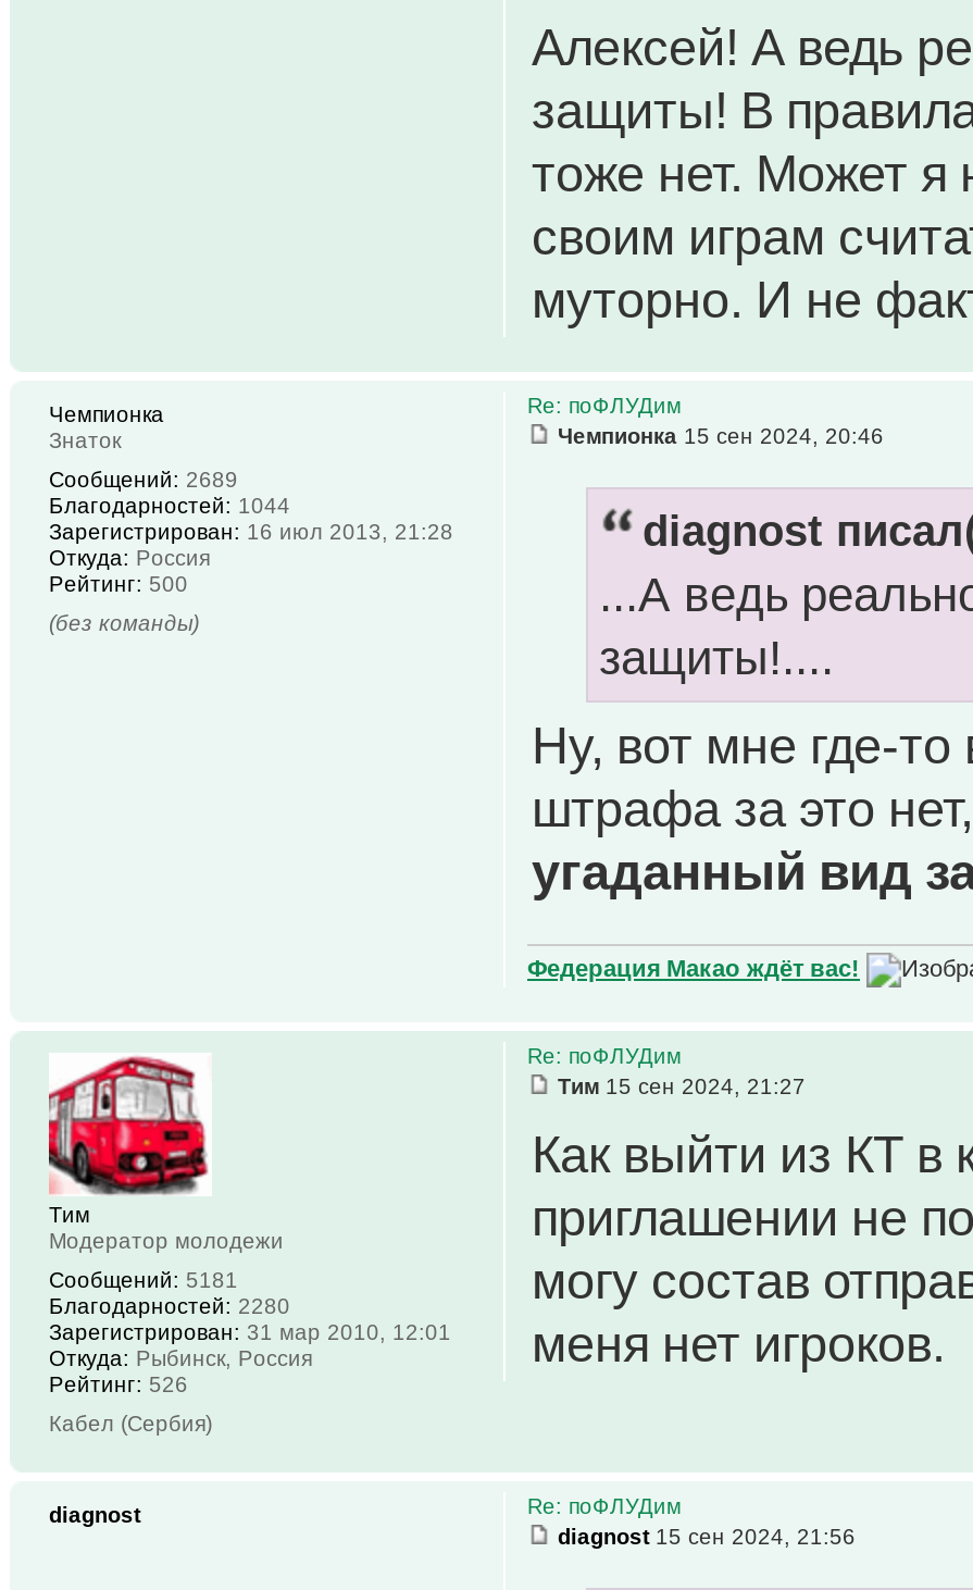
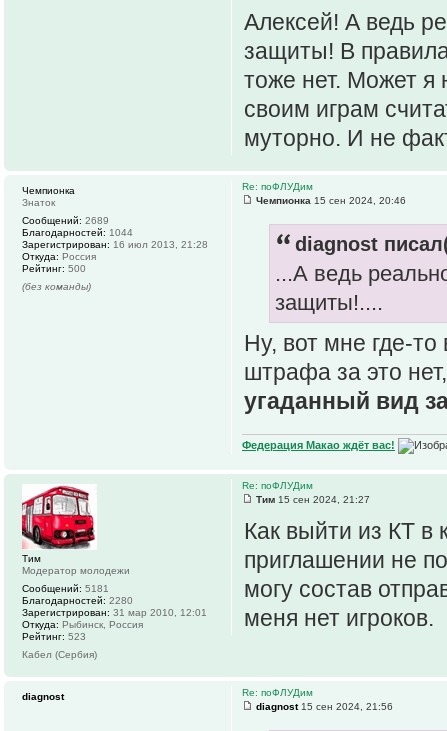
- Рейтинг: 526
+ Рейтинг: 523
